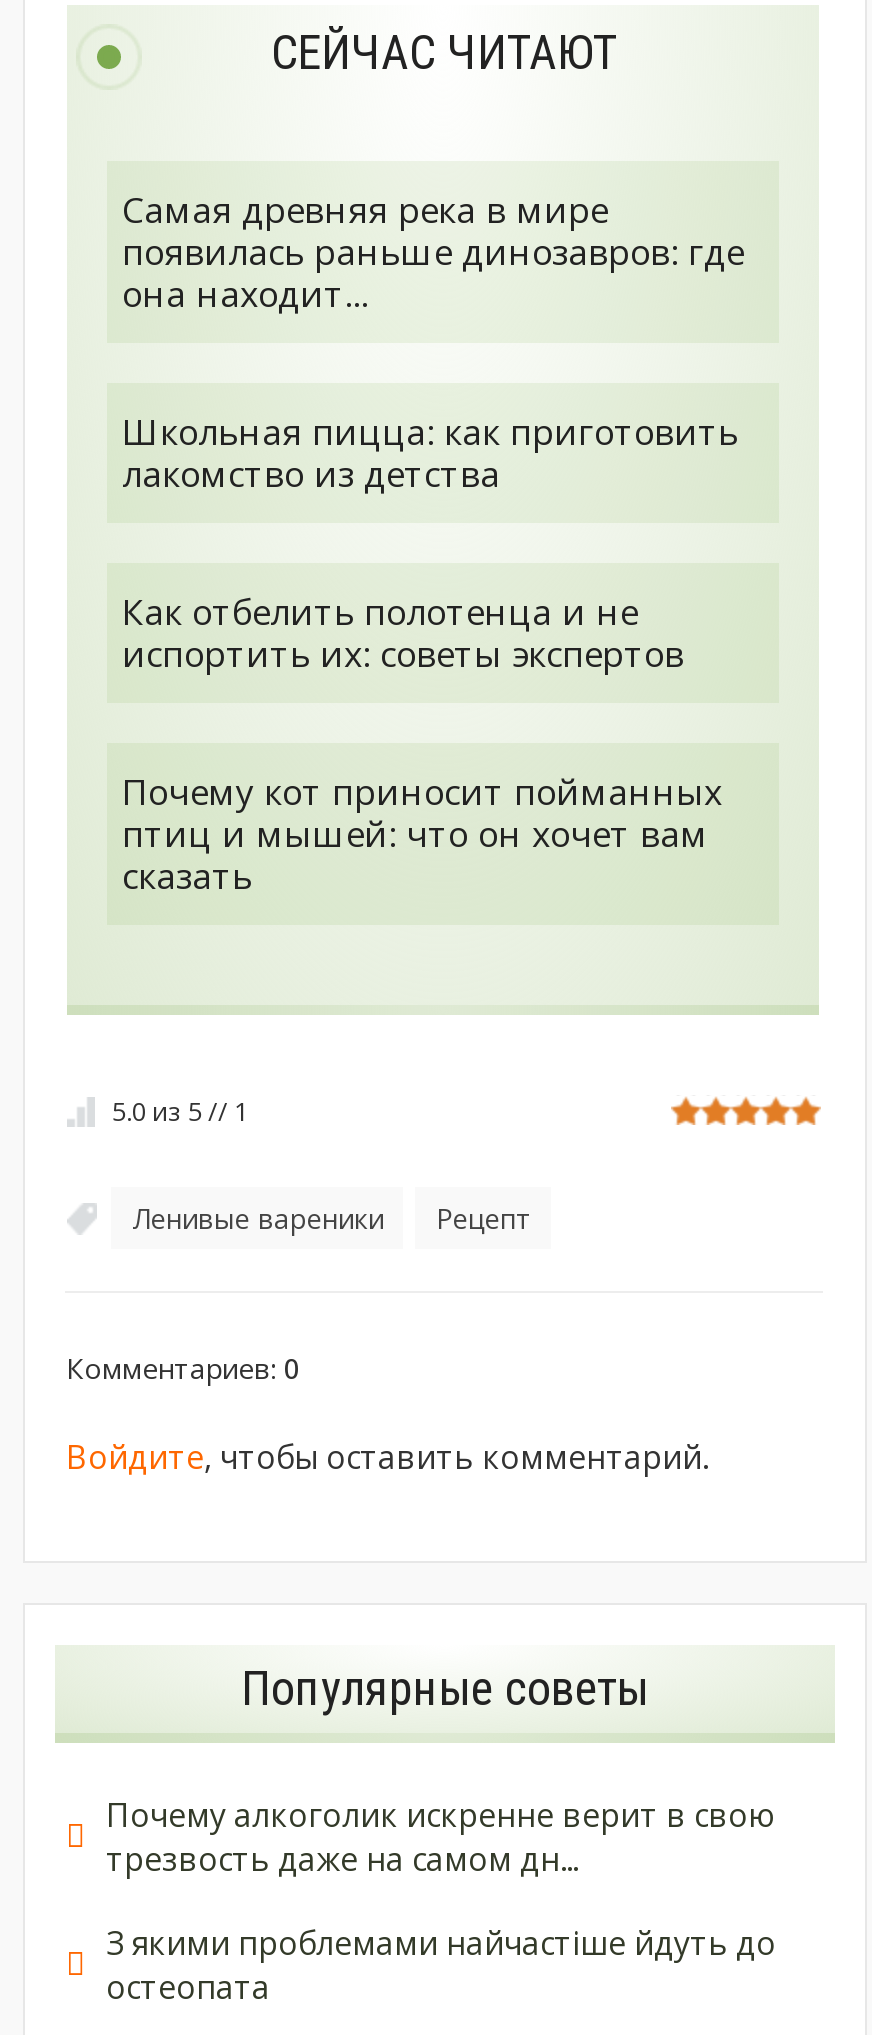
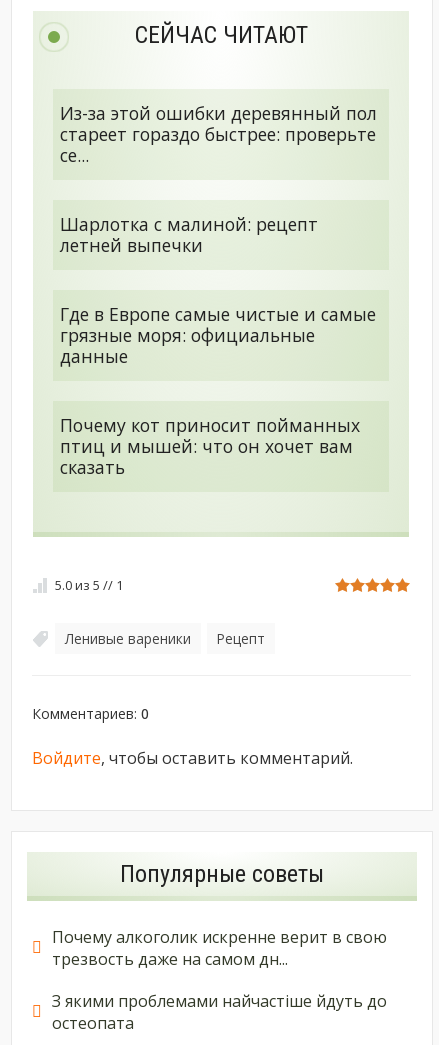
- Самая древняя река в мире
- появилась раньше динозавров: где
- она находит...
+ Из-за этой ошибки деревянный пол
+ стареет гораздо быстрее: проверьте
+ се...

- Школьная пицца: как приготовить
- лакомство из детства
+ Шарлотка с малиной: рецепт
+ летней выпечки

- Как отбелить полотенца и не
- испортить их: советы экспертов
+ Где в Европе самые чистые и самые
+ грязные моря: официальные
+ данные
